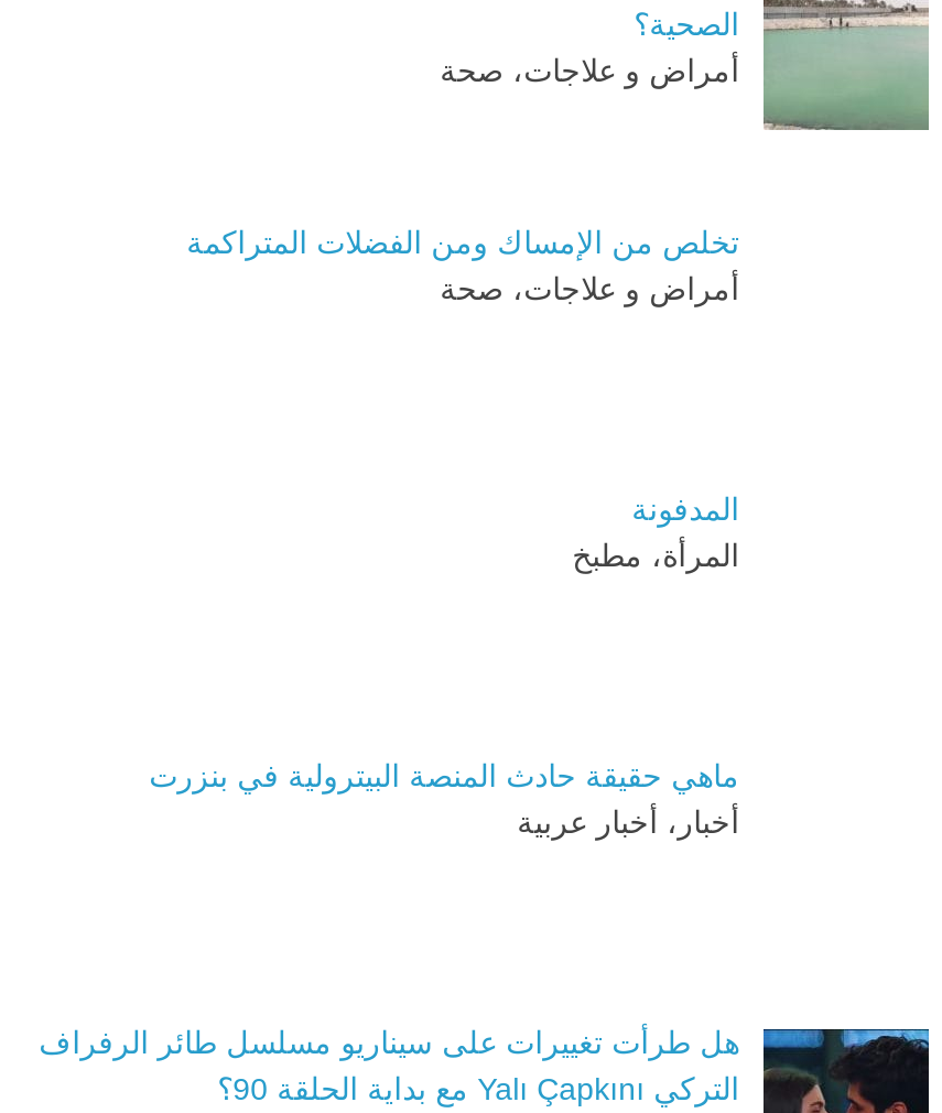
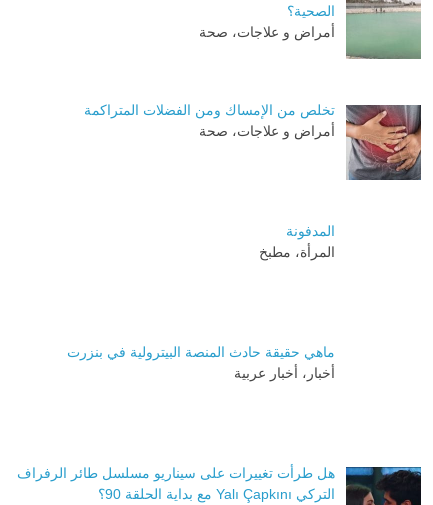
+ [image]
